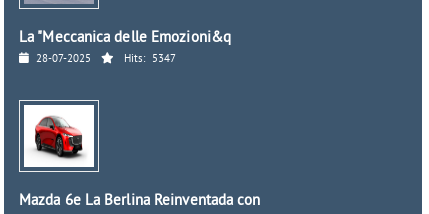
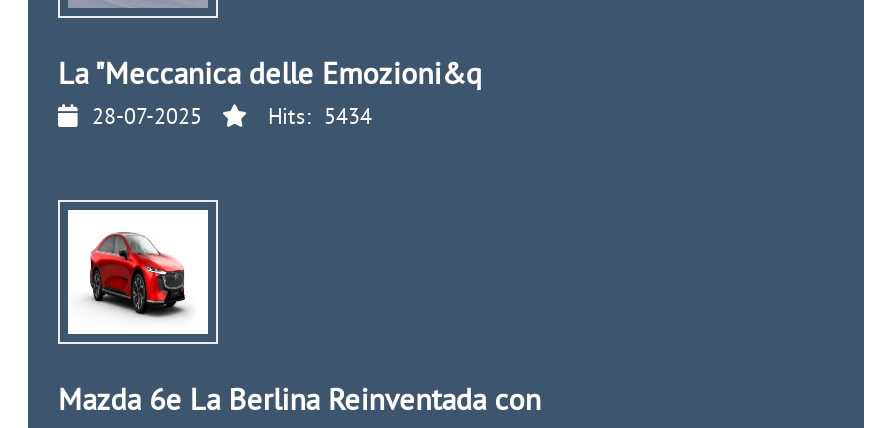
- Hits: 5347
+ Hits: 5434
